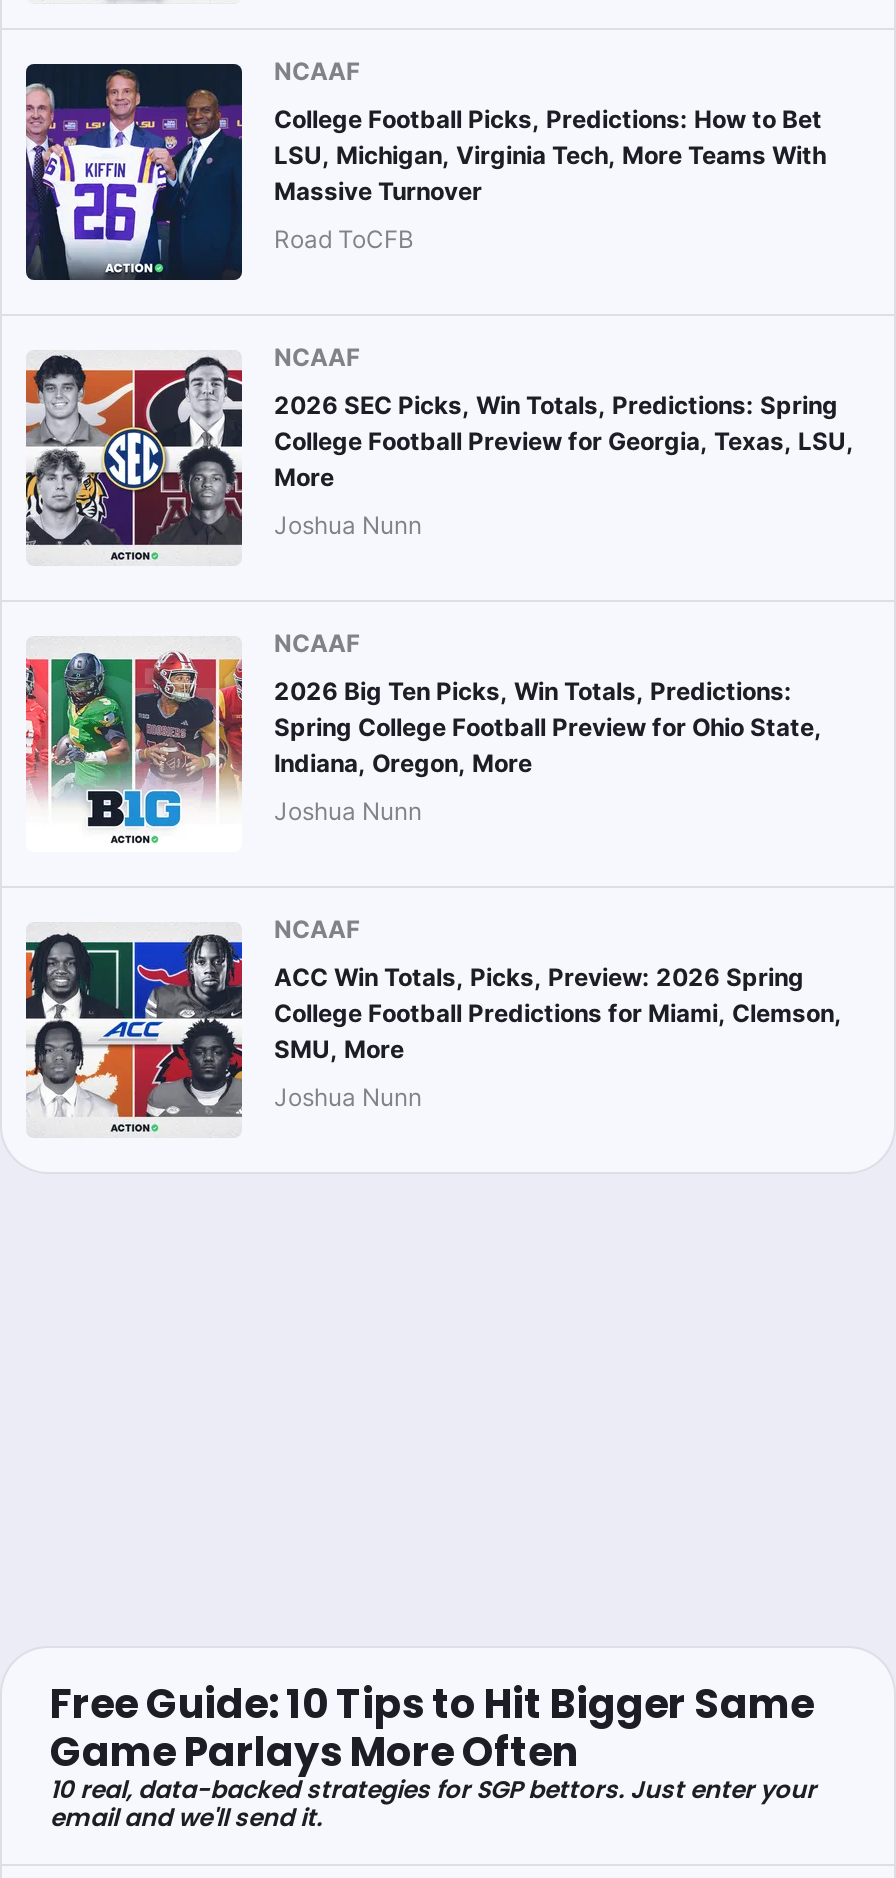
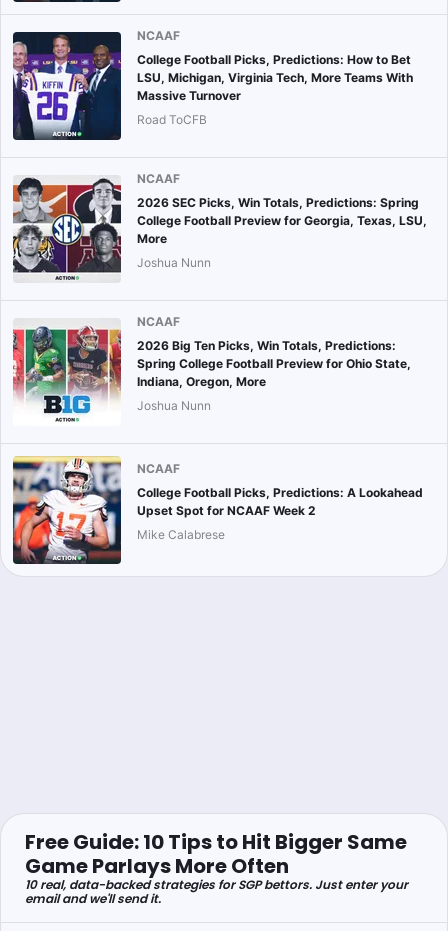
- [image]
- ACC Win Totals, Picks, Preview: 2026 Spring
- College Football Predictions for Miami, Clemson,
- SMU, More
+ [image]
+ College Football Picks, Predictions: A Lookahead
+ Upset Spot for NCAAF Week 2

- Joshua Nunn
+ Mike Calabrese
